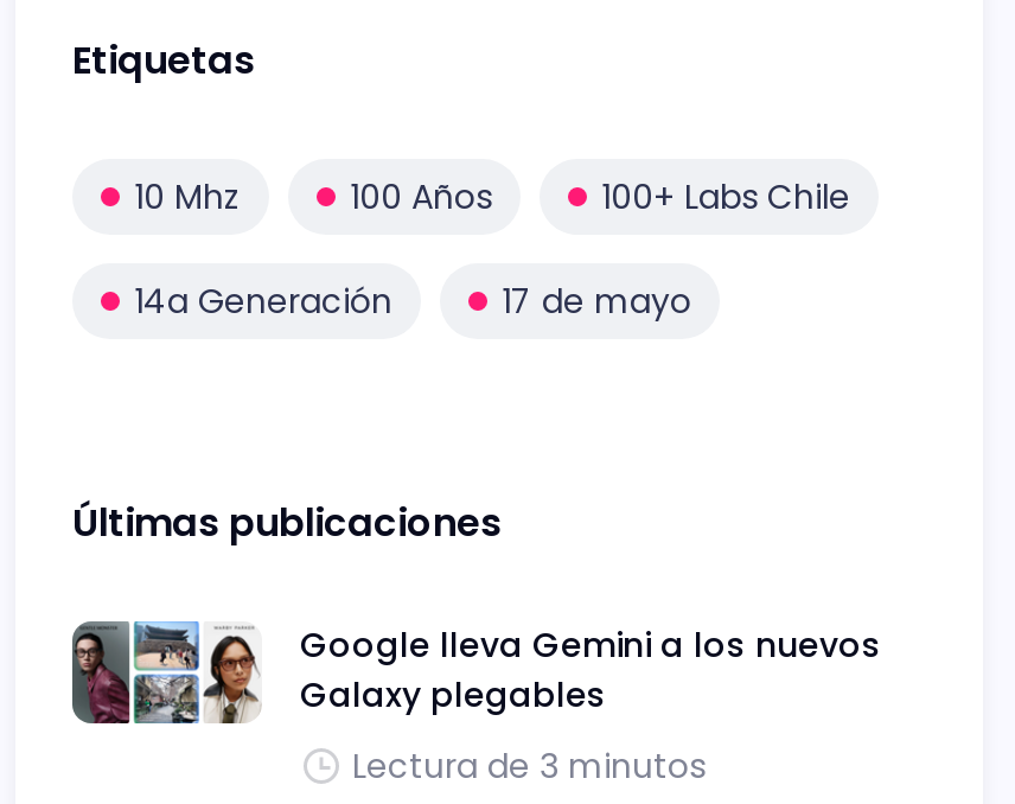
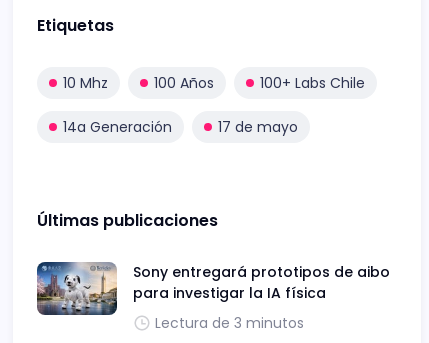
- [image]
- Google lleva Gemini a los nuevos
- Galaxy plegables
+ [image]
+ Sony entregará prototipos de aibo
+ para investigar la IA física
